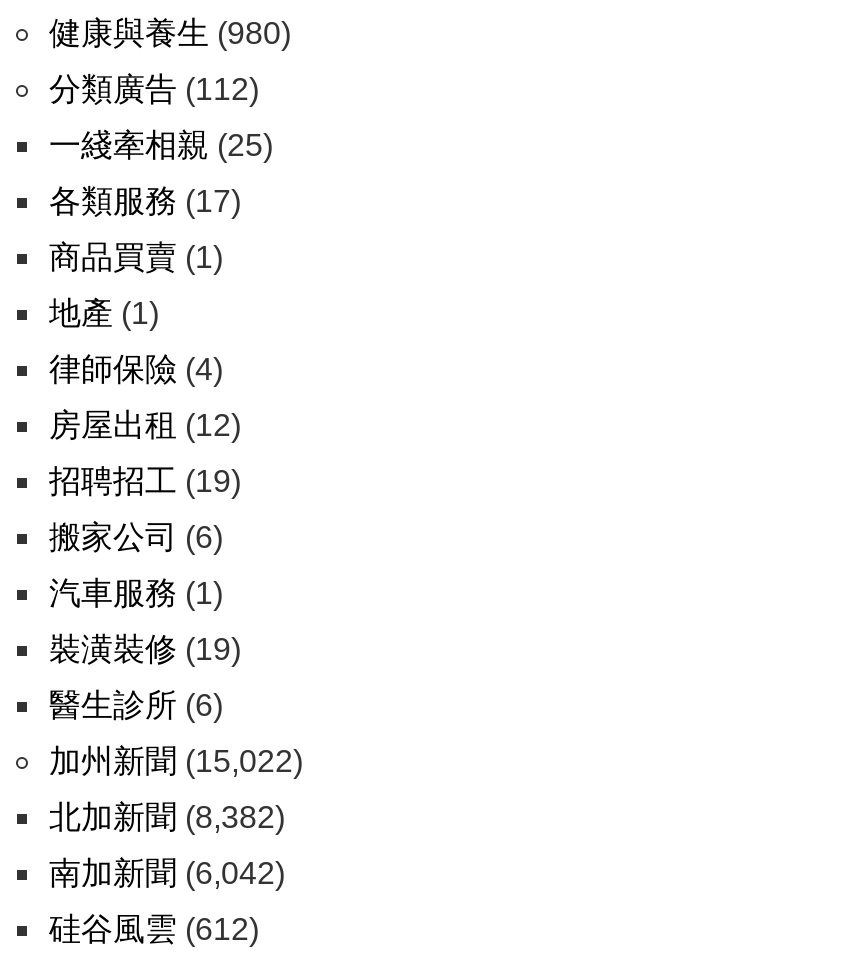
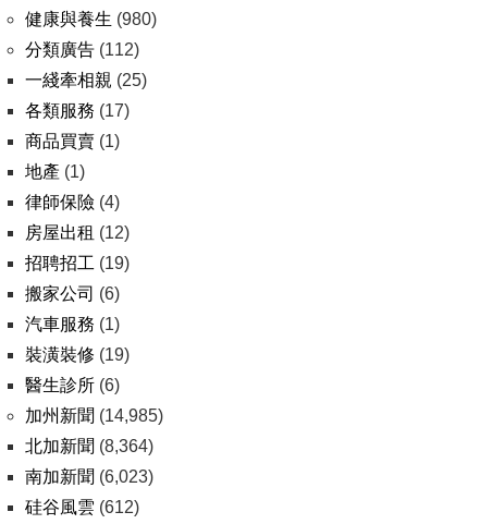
- 加州新聞(15,022)
+ 加州新聞(14,985)

- 北加新聞(8,382)
+ 北加新聞(8,364)

- 南加新聞(6,042)
+ 南加新聞(6,023)
